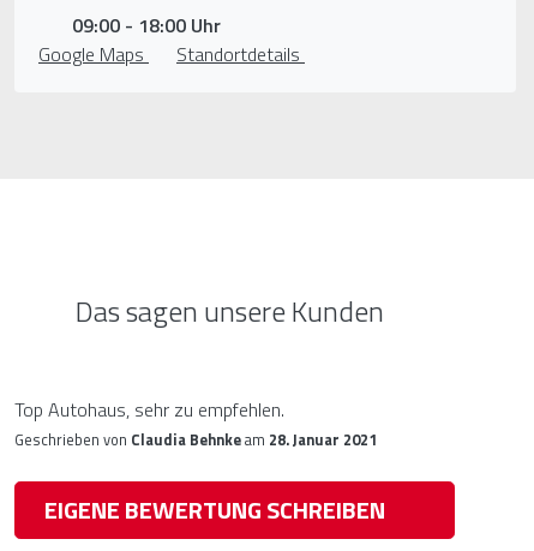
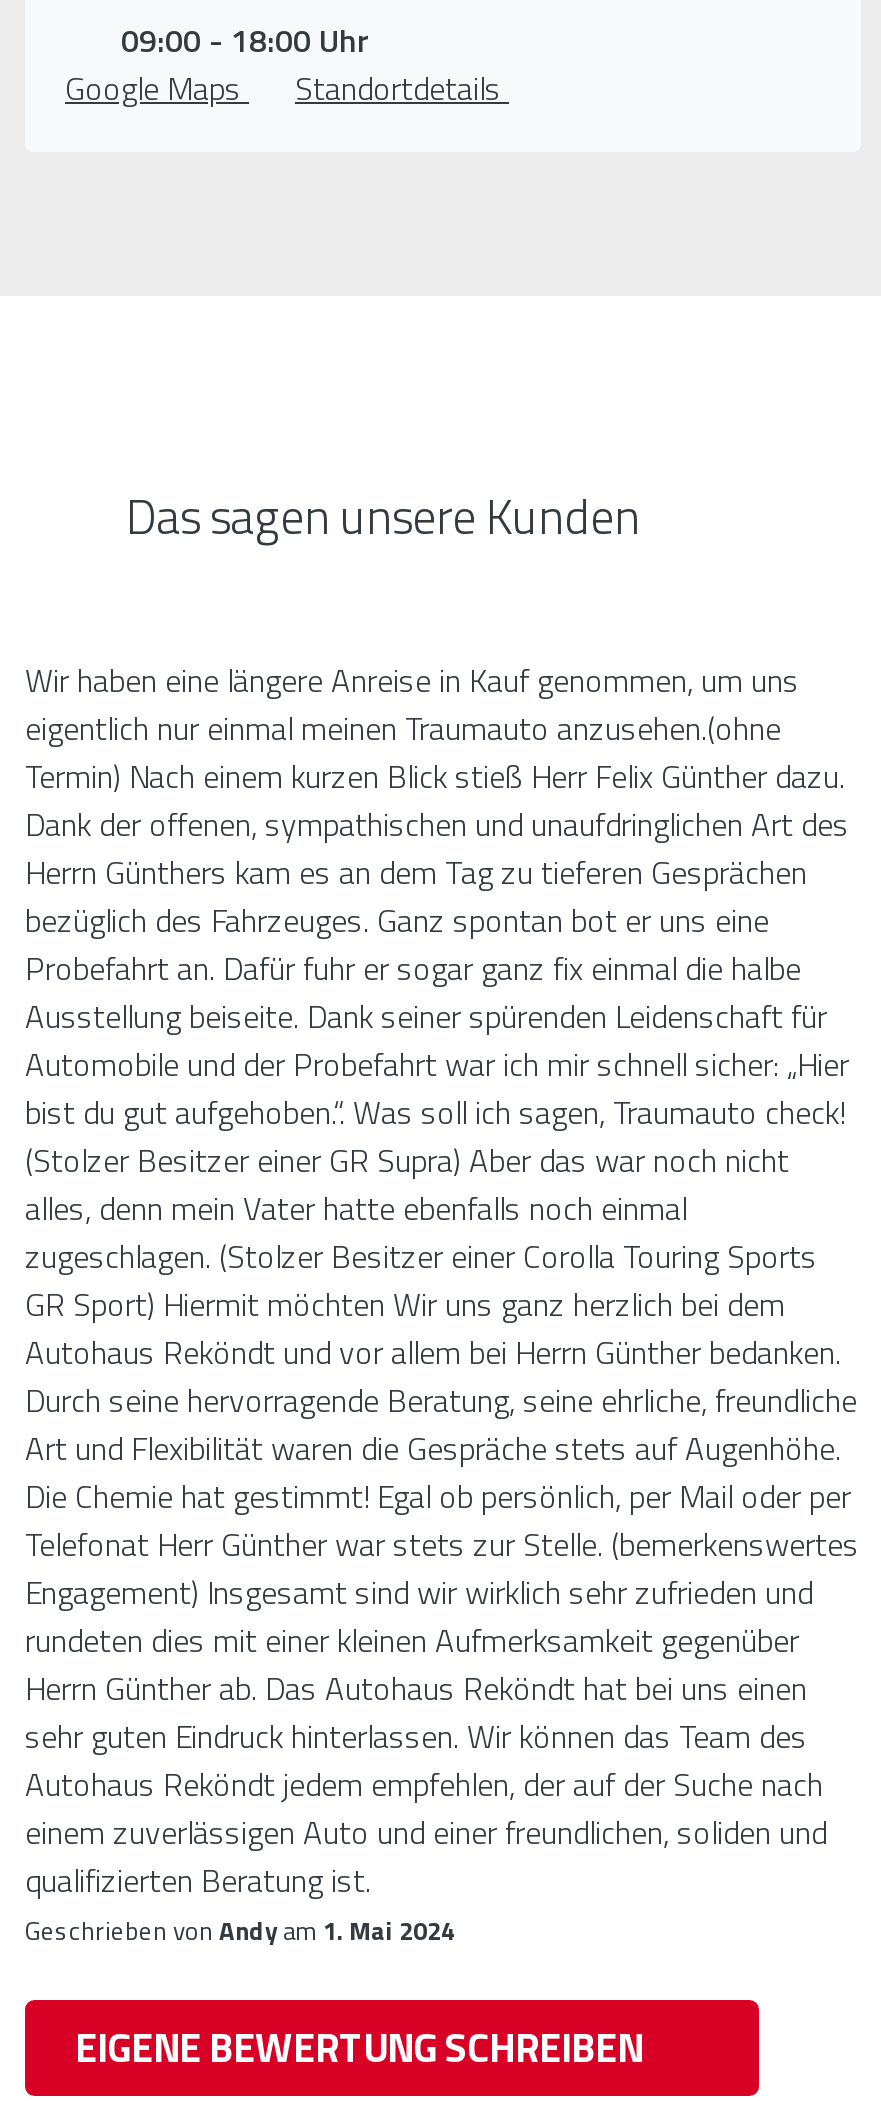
- Top Autohaus, sehr zu empfehlen.
- Geschrieben von Claudia Behnkeam 28. Januar 2021
+ Wir haben eine längere Anreise in Kauf genommen, um uns
+ eigentlich nur einmal meinen Traumauto anzusehen.(ohne
+ Termin) Nach einem kurzen Blick stieß Herr Felix Günther dazu.
+ Dank der offenen, sympathischen und unaufdringlichen Art des
+ Herrn Günthers kam es an dem Tag zu tieferen Gesprächen
+ bezüglich des Fahrzeuges. Ganz spontan bot er uns eine
+ Probefahrt an. Dafür fuhr er sogar ganz fix einmal die halbe
+ Ausstellung beiseite. Dank seiner spürenden Leidenschaft für
+ Automobile und der Probefahrt war ich mir schnell sicher: „Hier
+ bist du gut aufgehoben.“. Was soll ich sagen, Traumauto check!
+ (Stolzer Besitzer einer GR Supra) Aber das war noch nicht
+ alles, denn mein Vater hatte ebenfalls noch einmal
+ zugeschlagen. (Stolzer Besitzer einer Corolla Touring Sports
+ GR Sport) Hiermit möchten Wir uns ganz herzlich bei dem
+ Autohaus Reköndt und vor allem bei Herrn Günther bedanken.
+ Durch seine hervorragende Beratung, seine ehrliche, freundliche
+ Art und Flexibilität waren die Gespräche stets auf Augenhöhe.
+ Die Chemie hat gestimmt! Egal ob persönlich, per Mail oder per
+ Telefonat Herr Günther war stets zur Stelle. (bemerkenswertes
+ Engagement) Insgesamt sind wir wirklich sehr zufrieden und
+ rundeten dies mit einer kleinen Aufmerksamkeit gegenüber
+ Herrn Günther ab. Das Autohaus Reköndt hat bei uns einen
+ sehr guten Eindruck hinterlassen. Wir können das Team des
+ Autohaus Reköndt jedem empfehlen, der auf der Suche nach
+ einem zuverlässigen Auto und einer freundlichen, soliden und
+ qualifizierten Beratung ist.
+ Geschrieben von Andy am 1. Mai 2024
